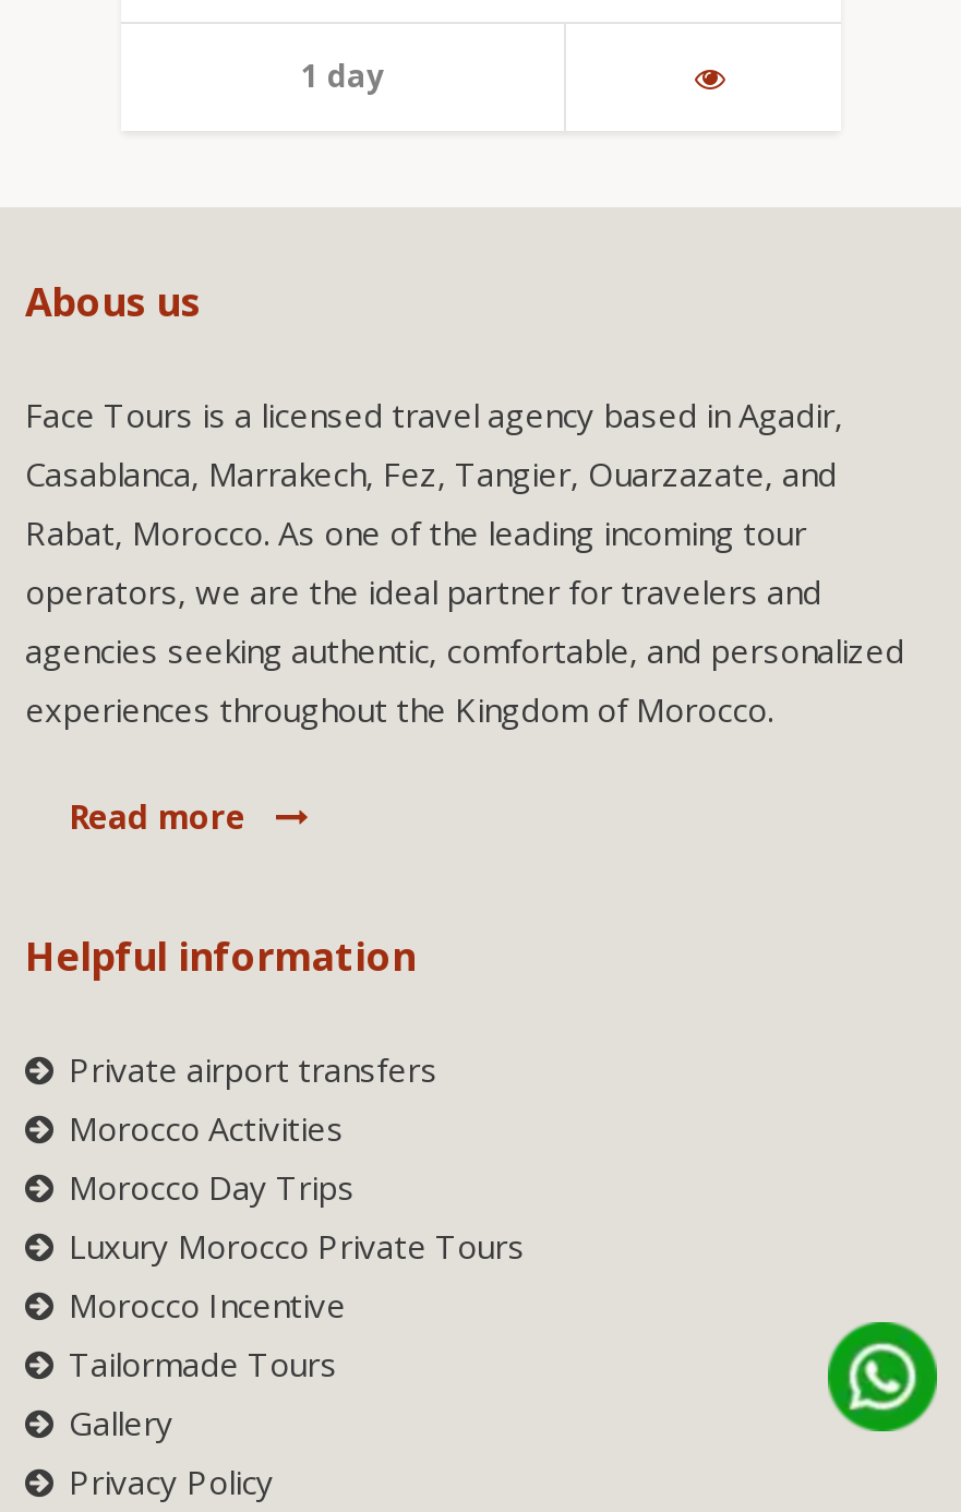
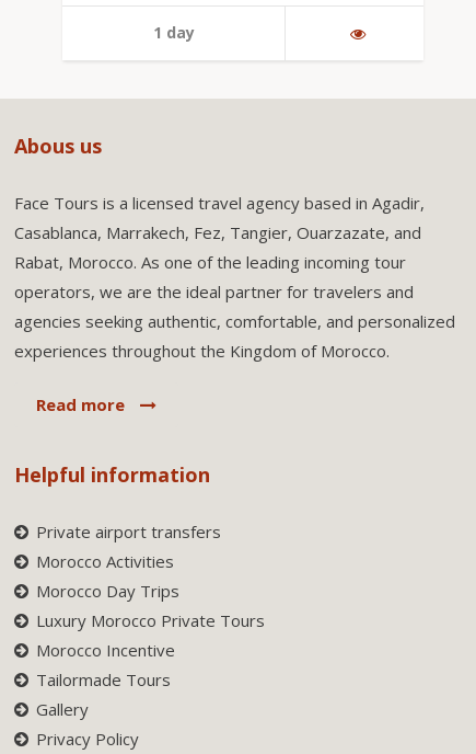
- [image]
